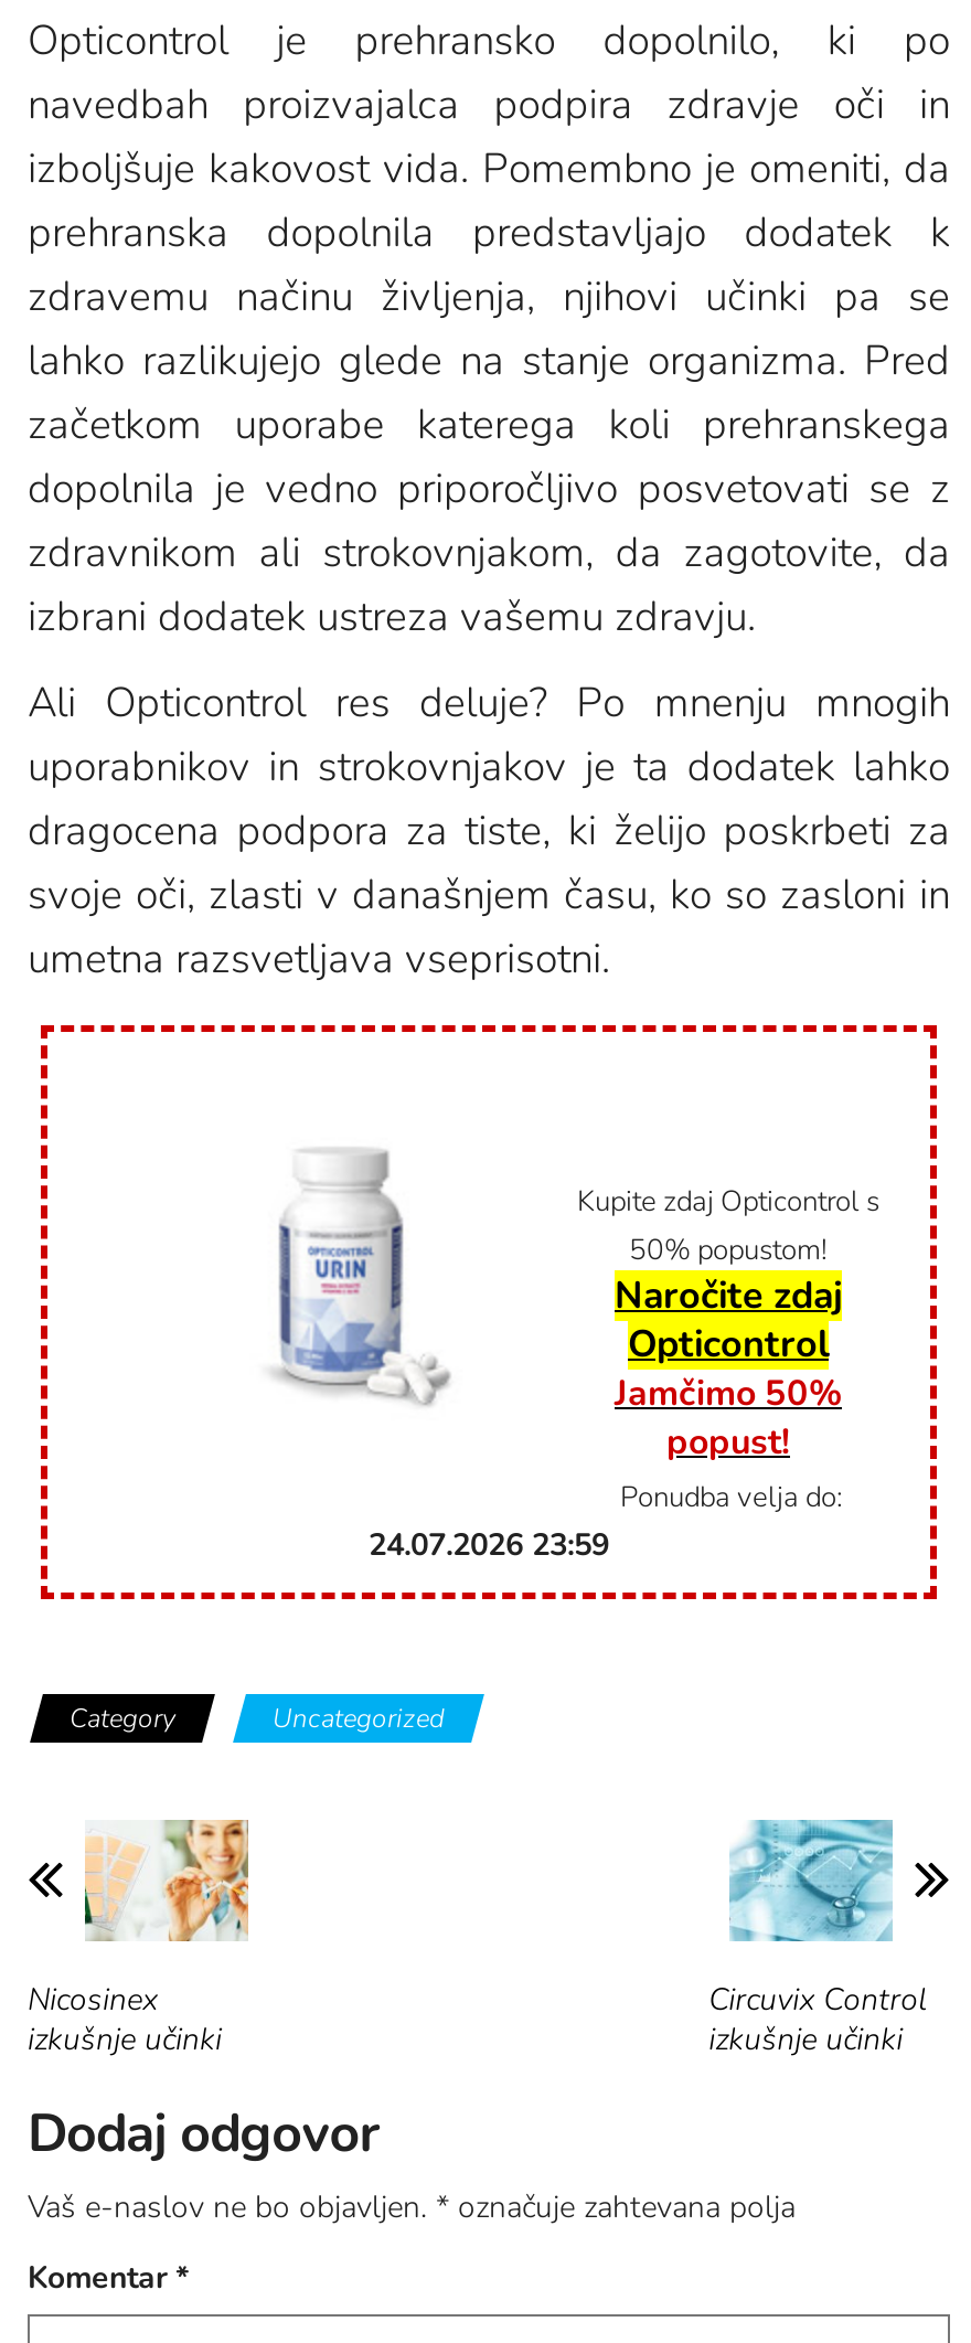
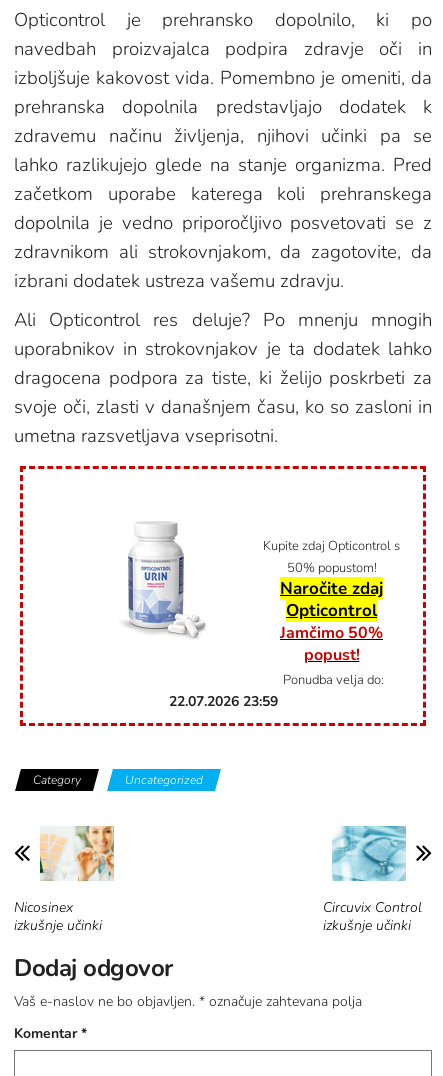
- 24.07.2026 23:59
+ 22.07.2026 23:59
